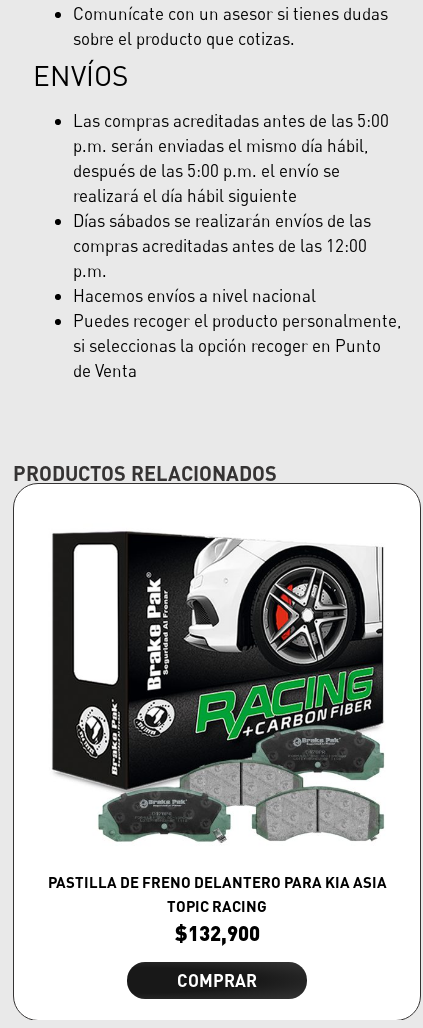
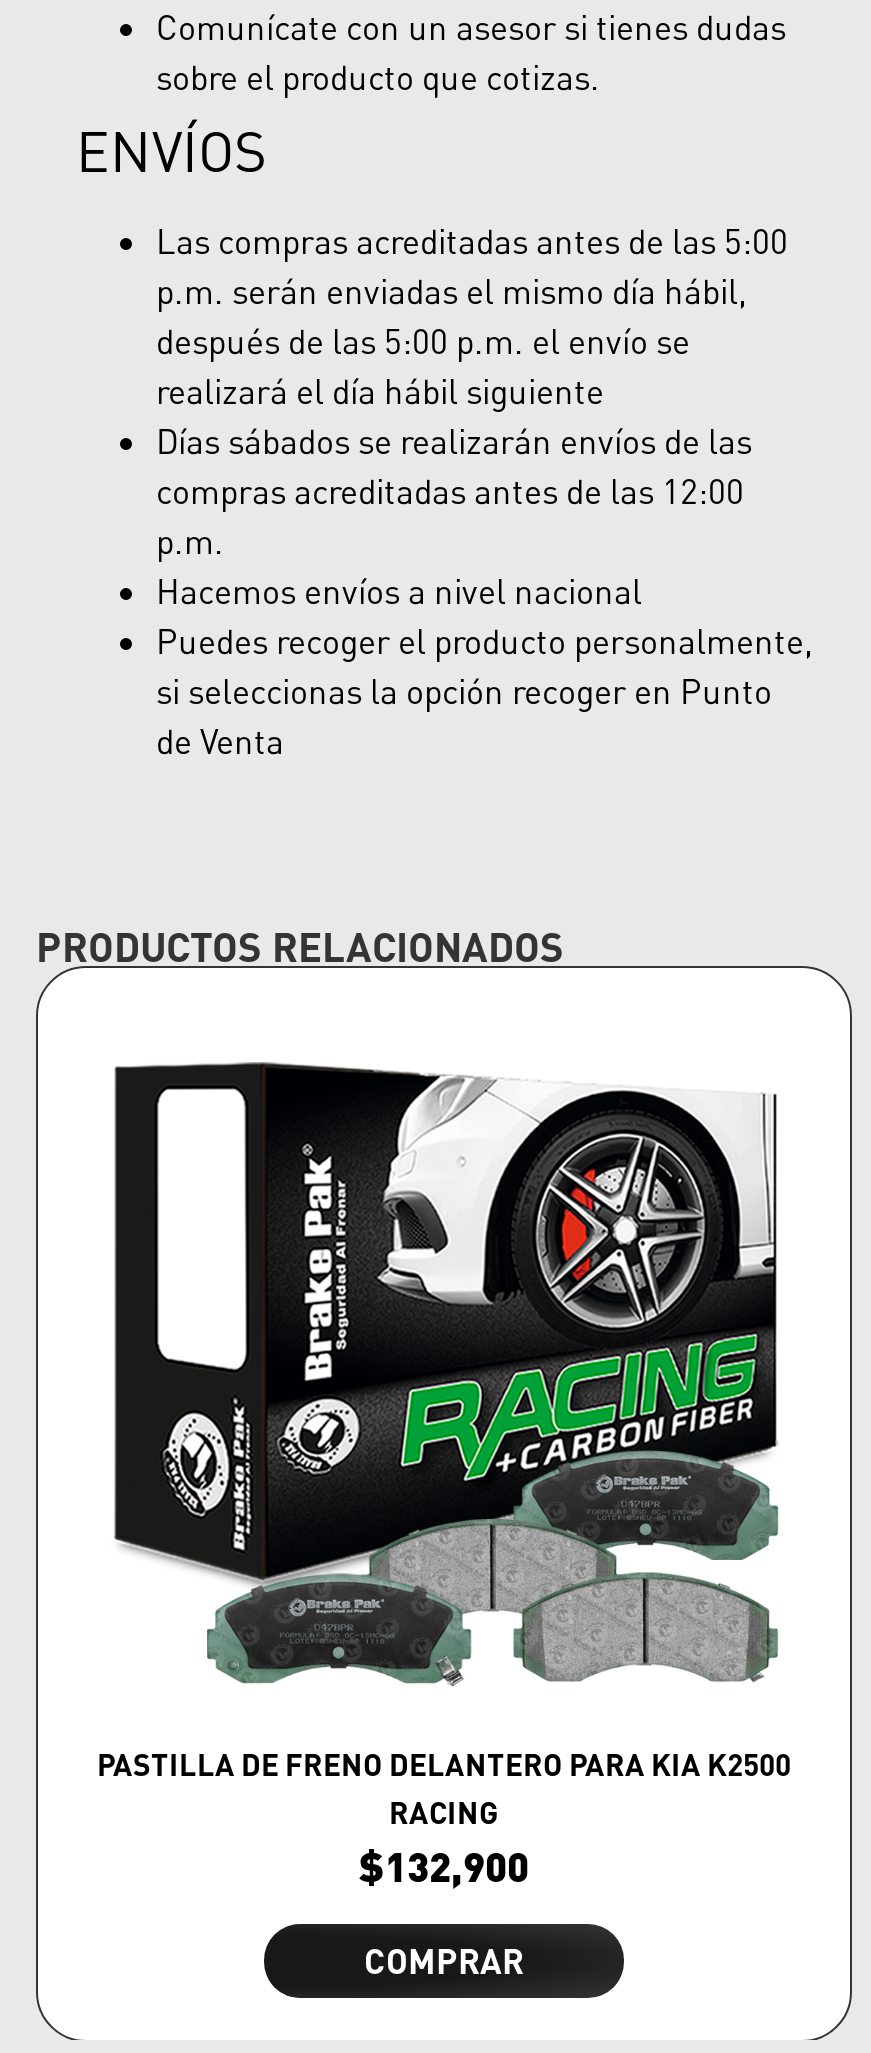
- PASTILLA DE FRENO DELANTERO PARA KIA ASIA
- TOPIC RACING
+ PASTILLA DE FRENO DELANTERO PARA KIA K2500
+ RACING
